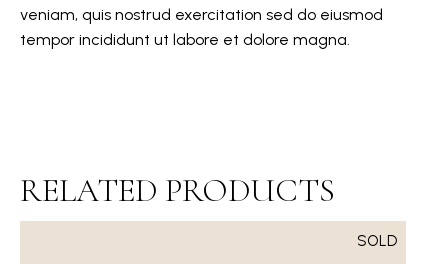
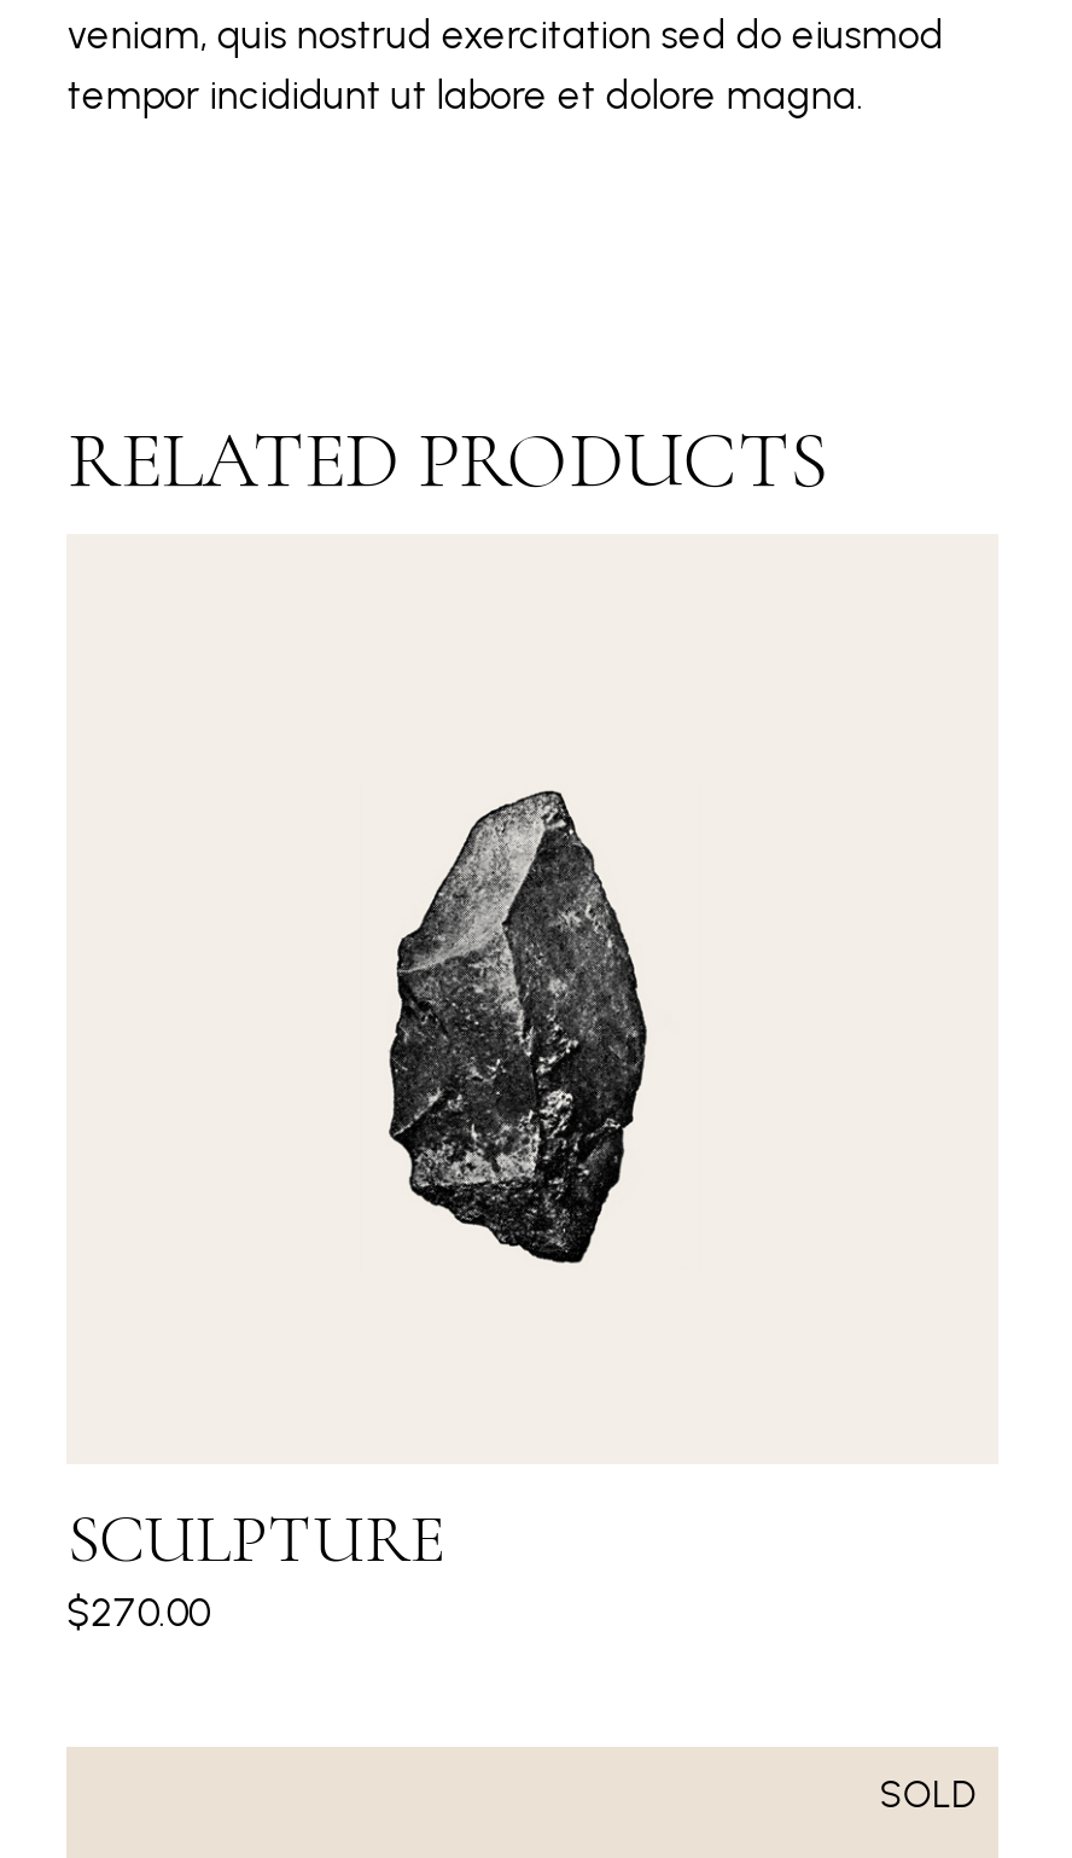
+ SCULPTURE
+ $270.00

+ [image]
